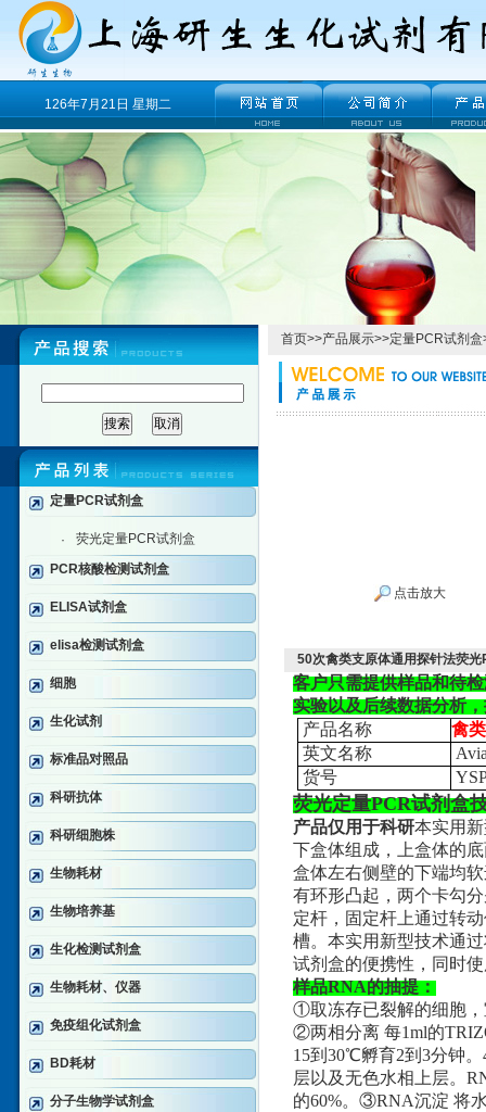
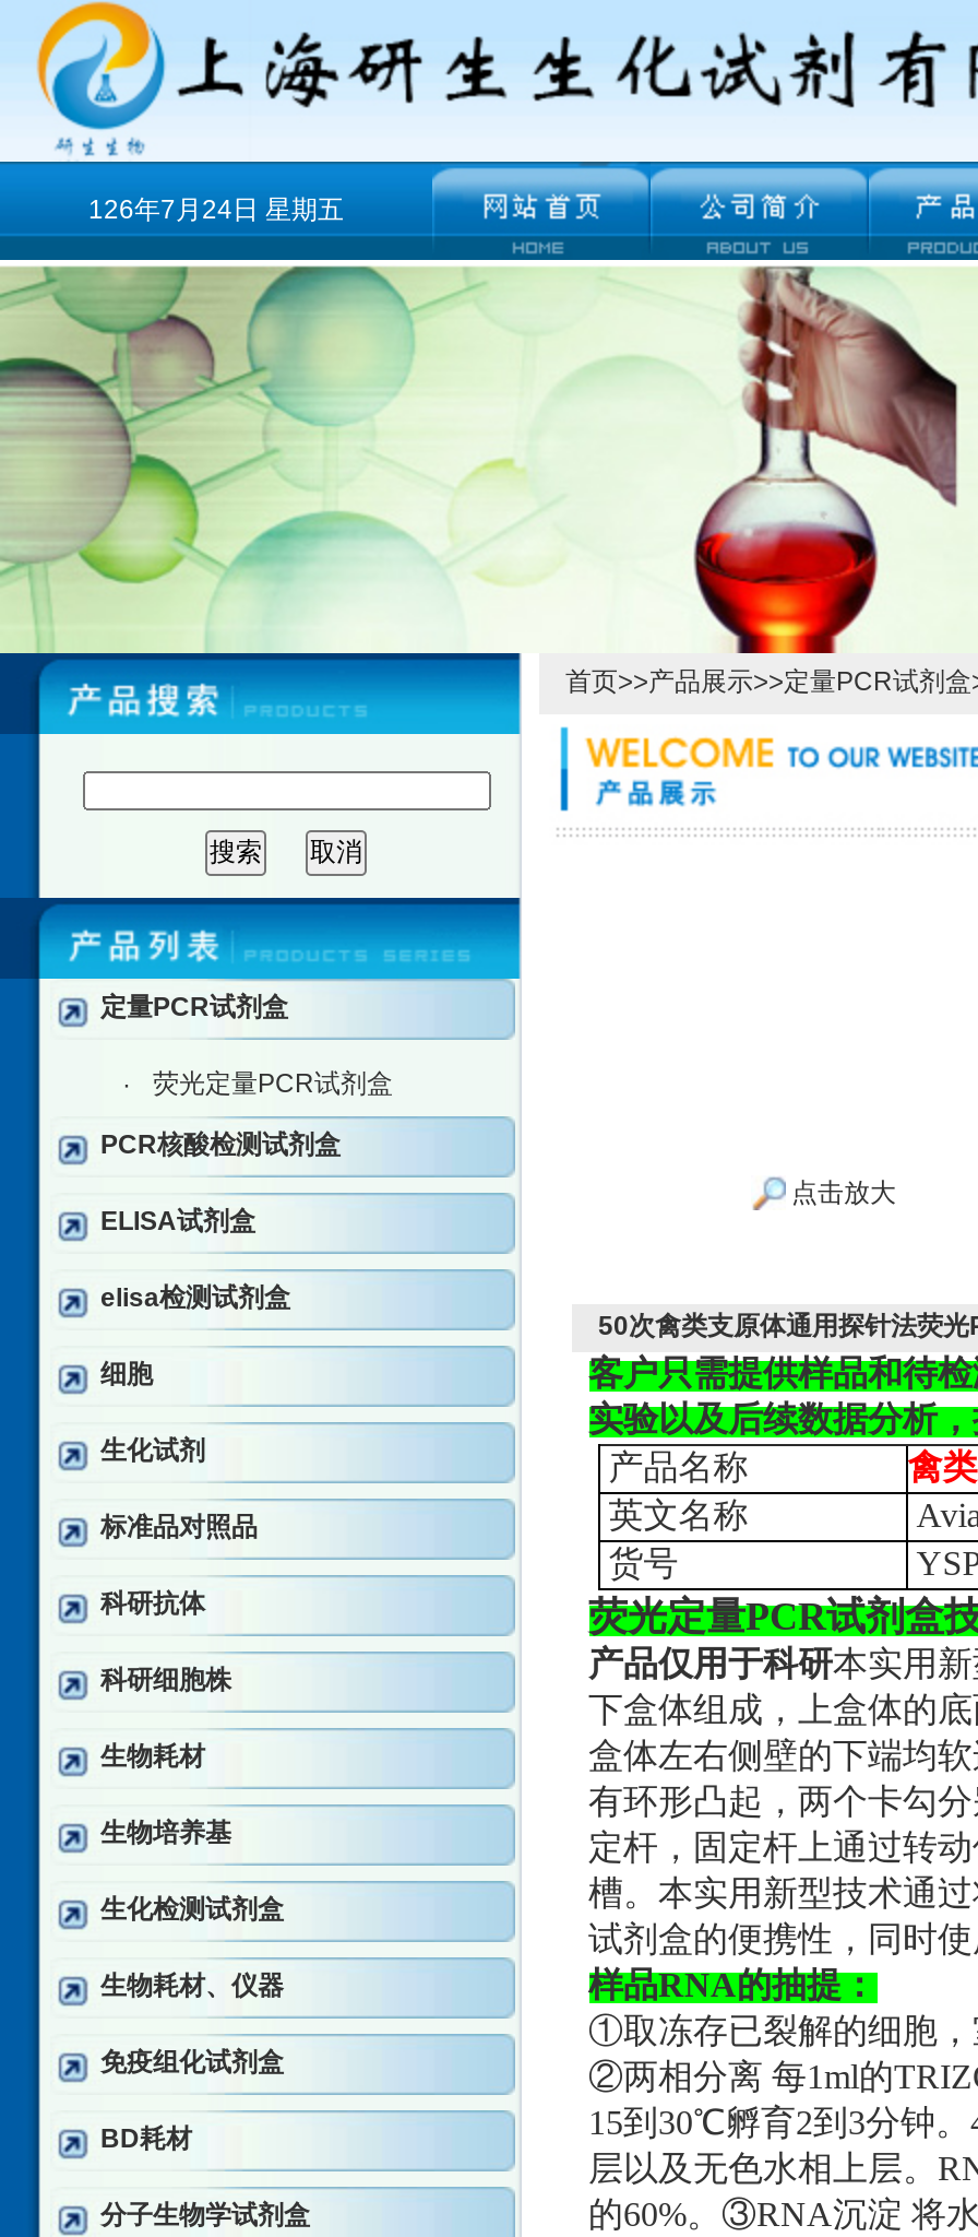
- 126年7月21日 星期二
+ 126年7月24日 星期五
